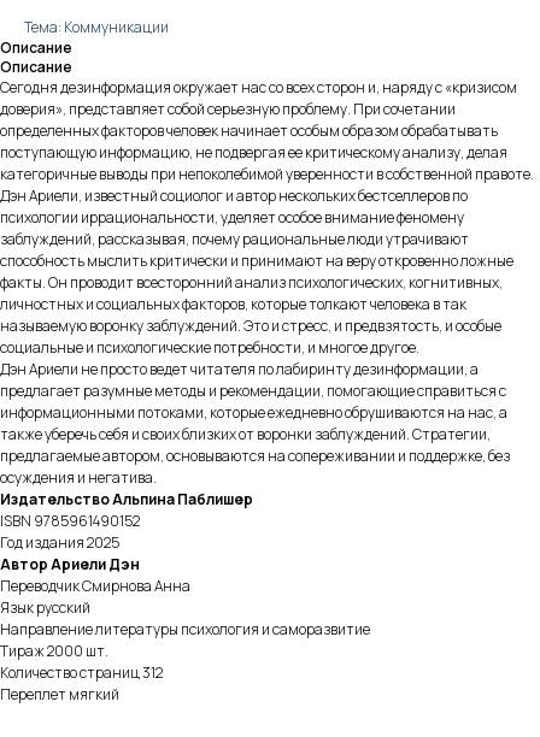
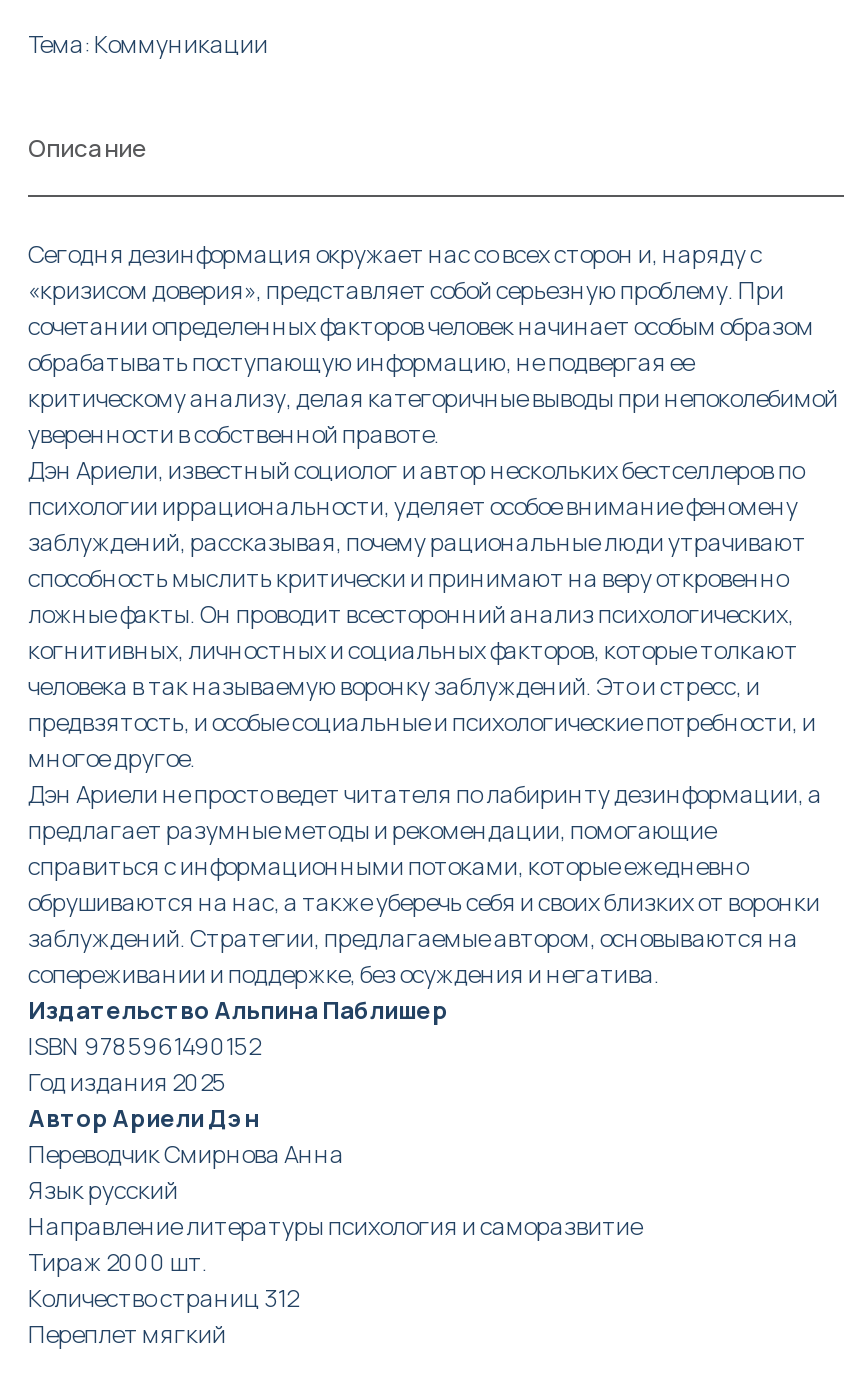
- Описание
- Сегодня дезинформация окружает нас со всех сторон и, наряду с «кризисом
- доверия», представляет собой серьезную проблему. При сочетании
- определенных факторов человек начинает особым образом обрабатывать
- поступающую информацию, не подвергая ее критическому анализу, делая
- категоричные выводы при непоколебимой уверенности в собственной правоте.
+ Сегодня дезинформация окружает нас со всех сторон и, наряду с
+ «кризисом доверия», представляет собой серьезную проблему. При
+ сочетании определенных факторов человек начинает особым образом
+ обрабатывать поступающую информацию, не подвергая ее
+ критическому анализу, делая категоричные выводы при непоколебимой
+ уверенности в собственной правоте.
